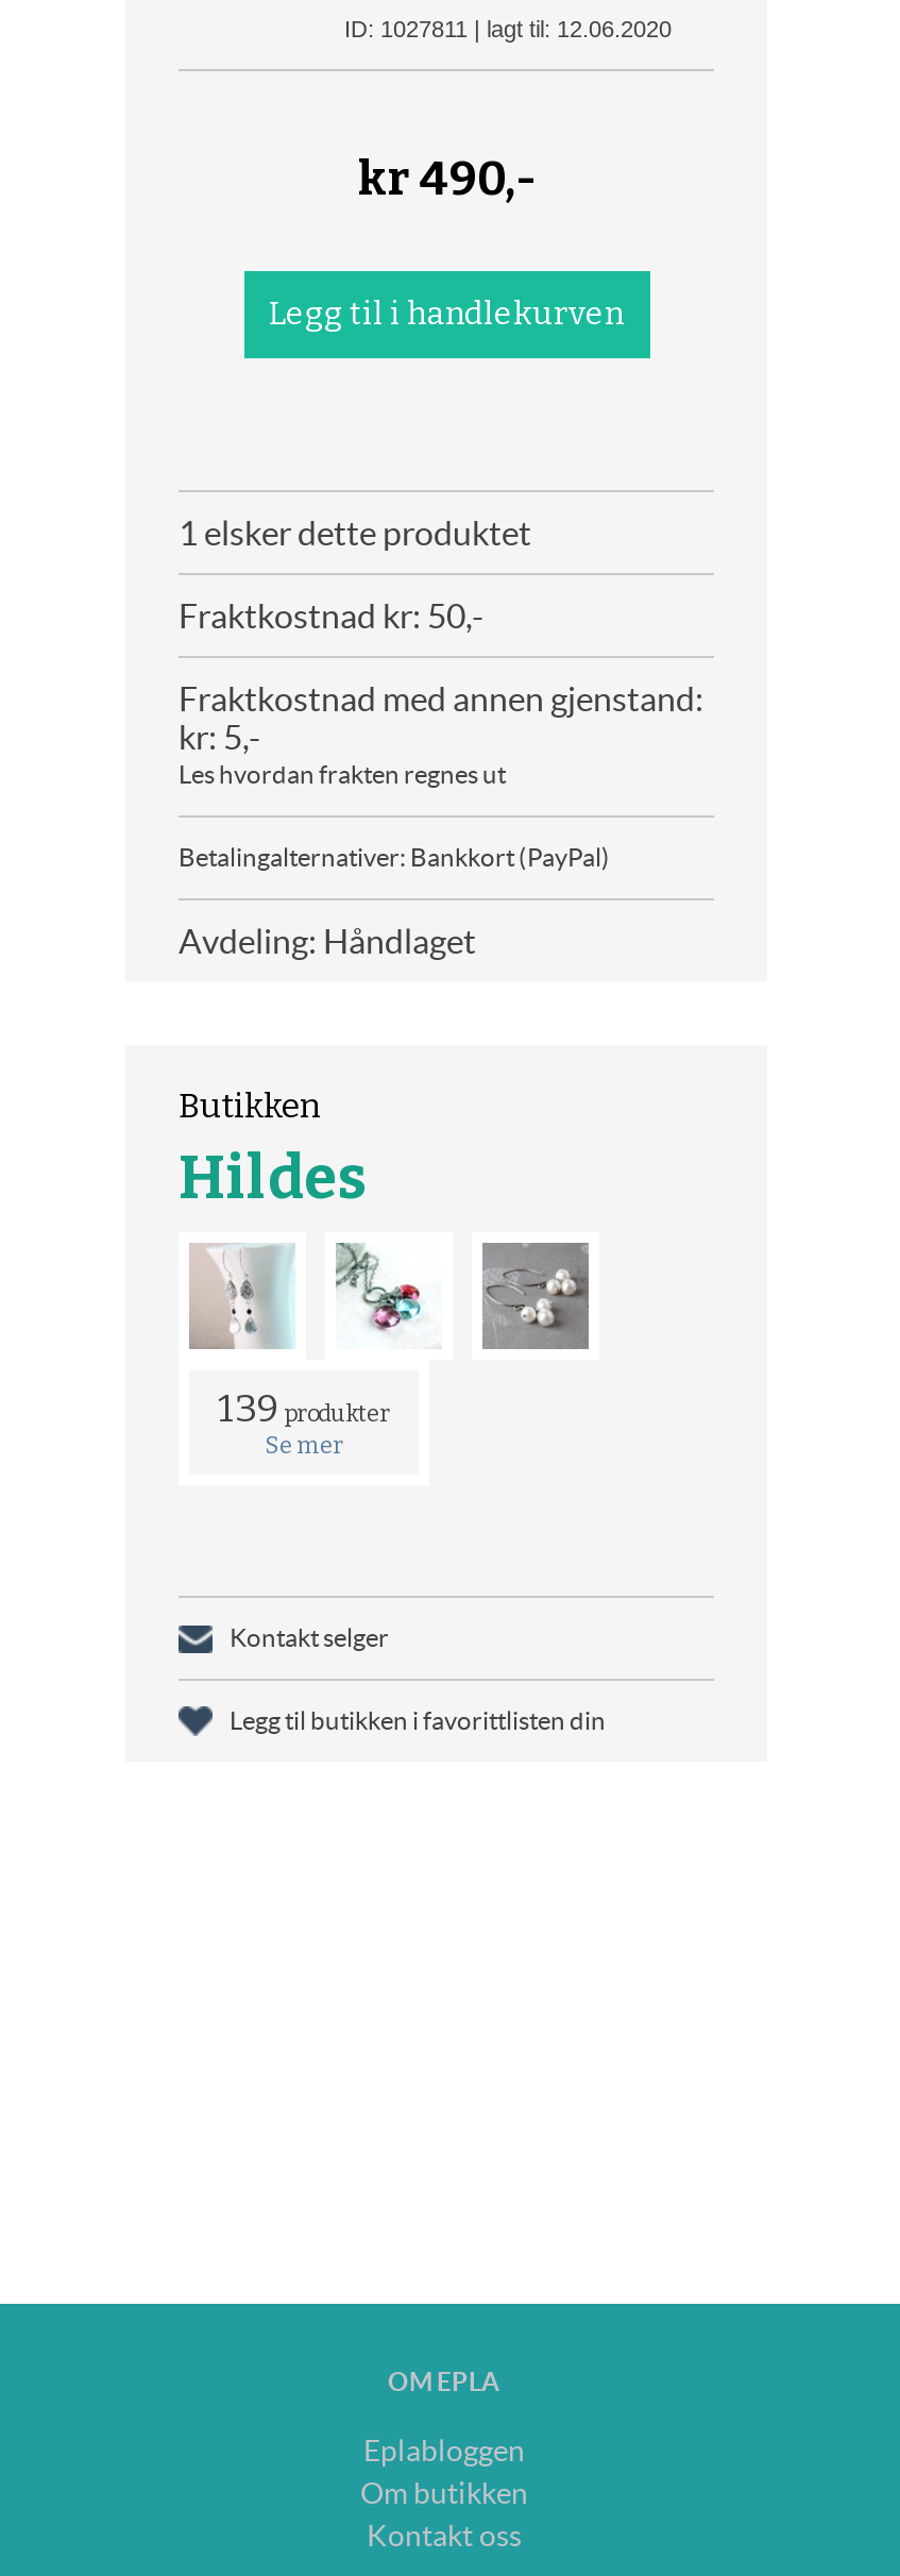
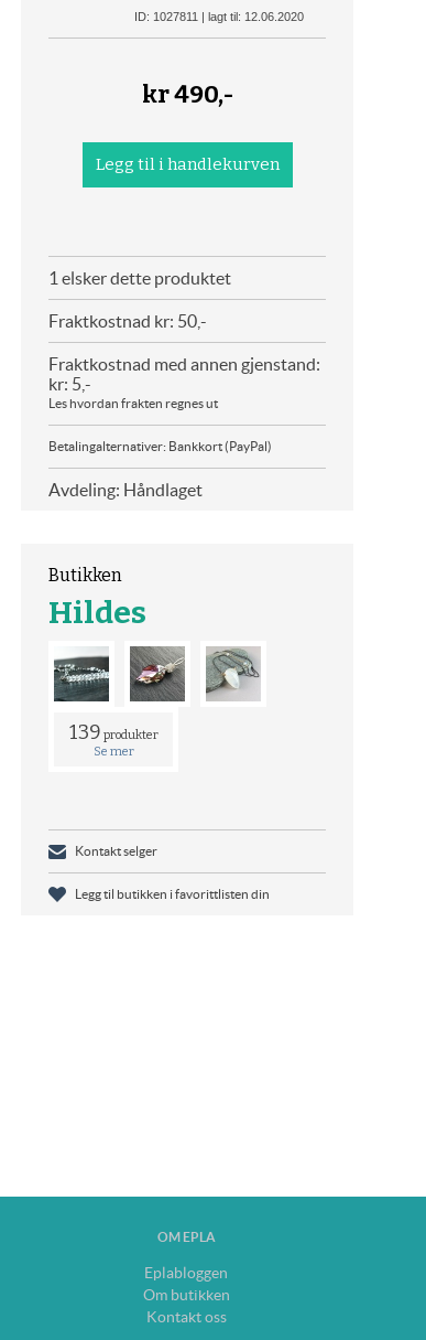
- [image]
+ [image]

- [image]
+ [image]

- [image]
+ [image]
